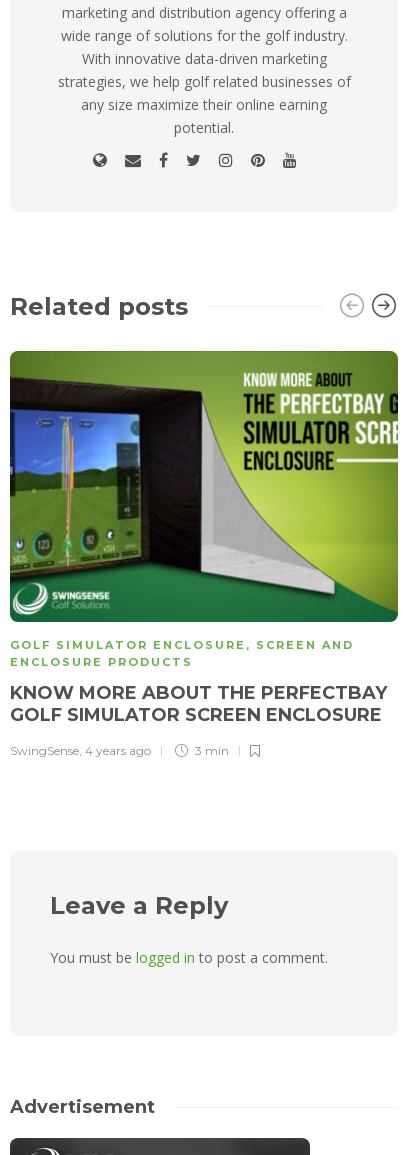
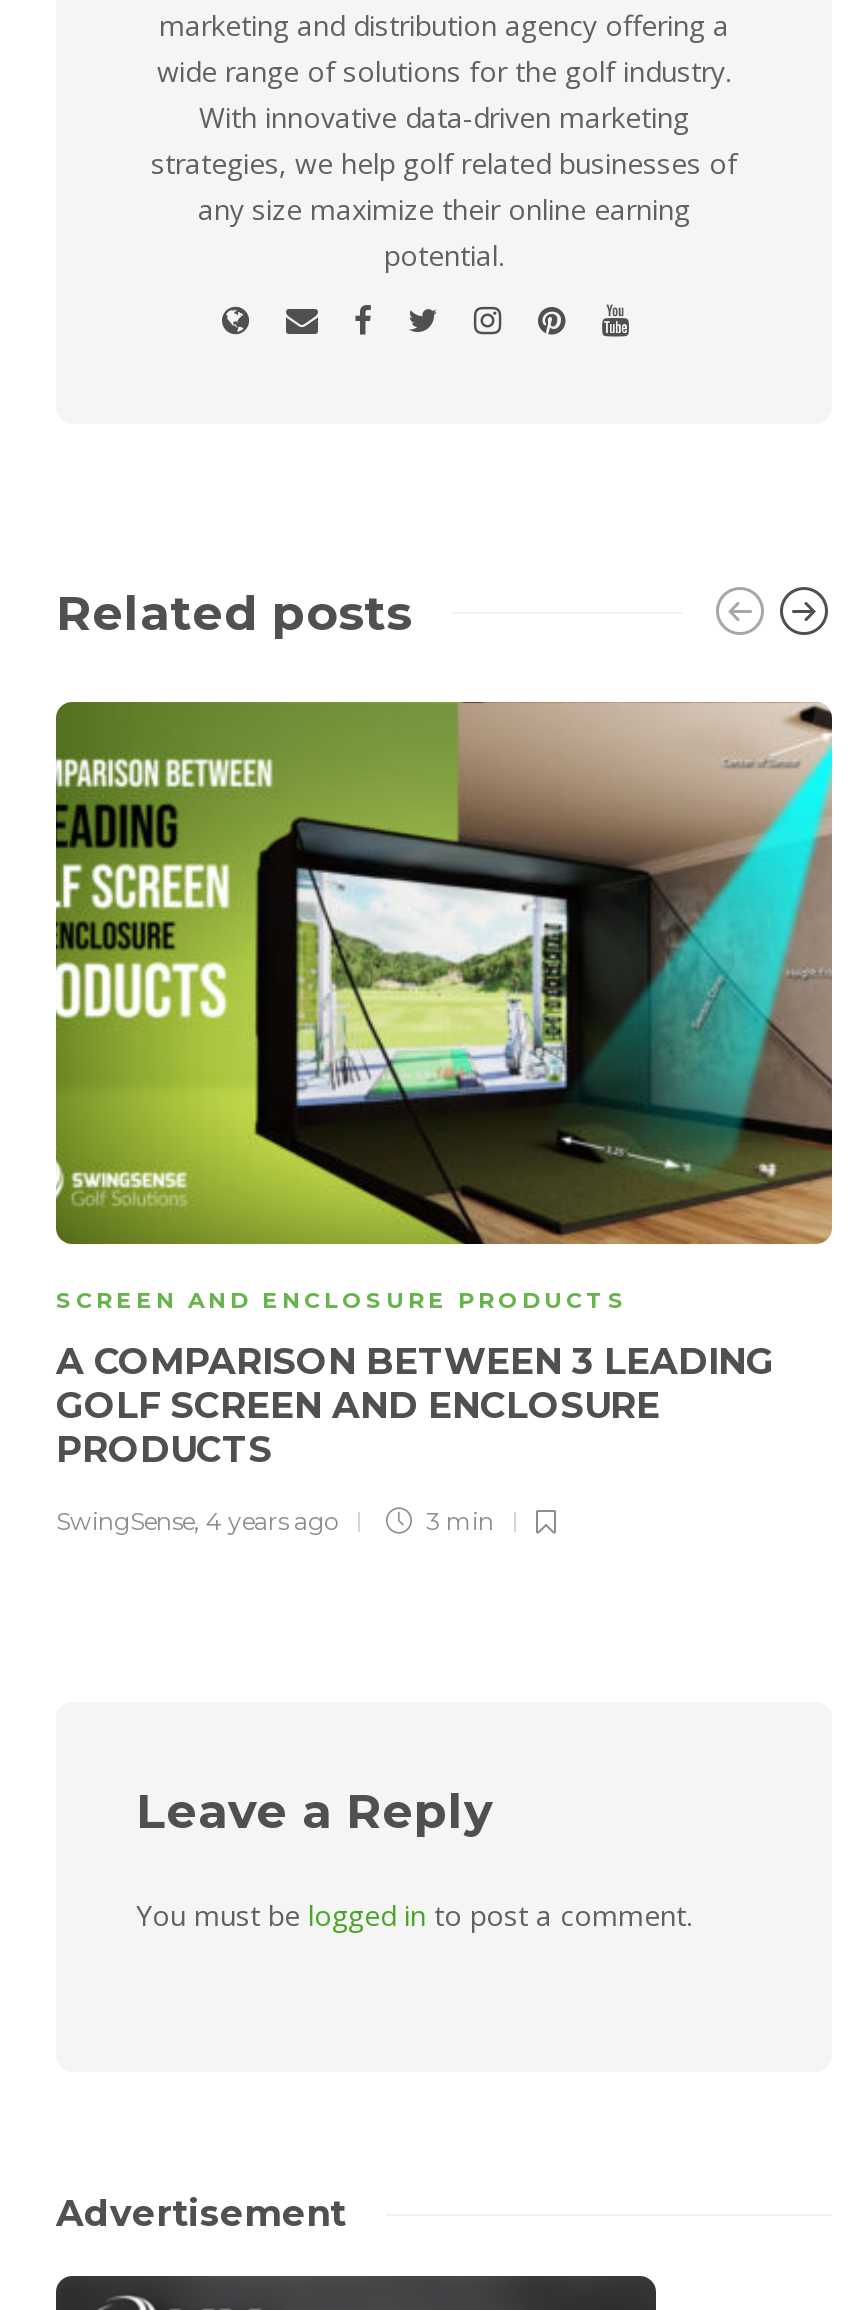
- [image]
- GOLF SIMULATOR ENCLOSURE, SCREEN AND
- ENCLOSURE PRODUCTS
+ [image]
+ SCREEN AND ENCLOSURE PRODUCTS

- KNOW MORE ABOUT THE PERFECTBAY
- GOLF SIMULATOR SCREEN ENCLOSURE
+ A COMPARISON BETWEEN 3 LEADING
+ GOLF SCREEN AND ENCLOSURE
+ PRODUCTS
